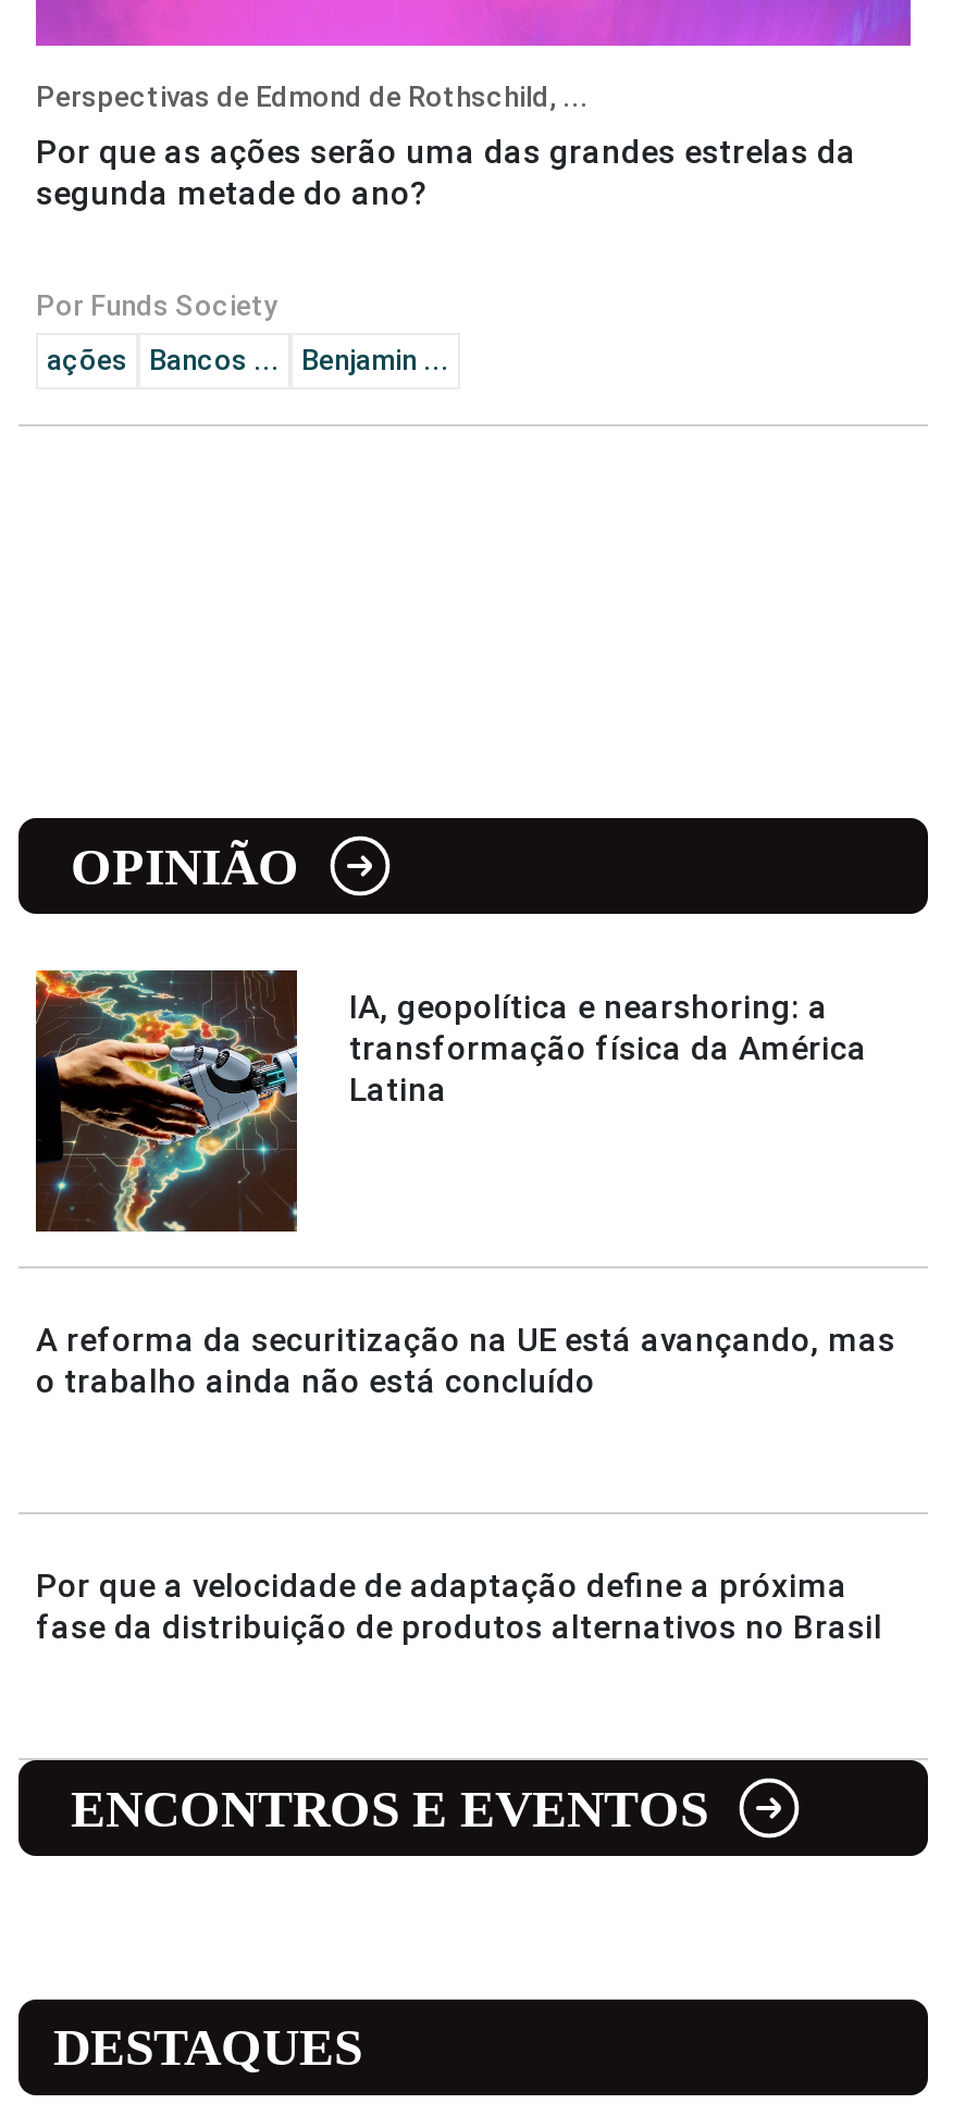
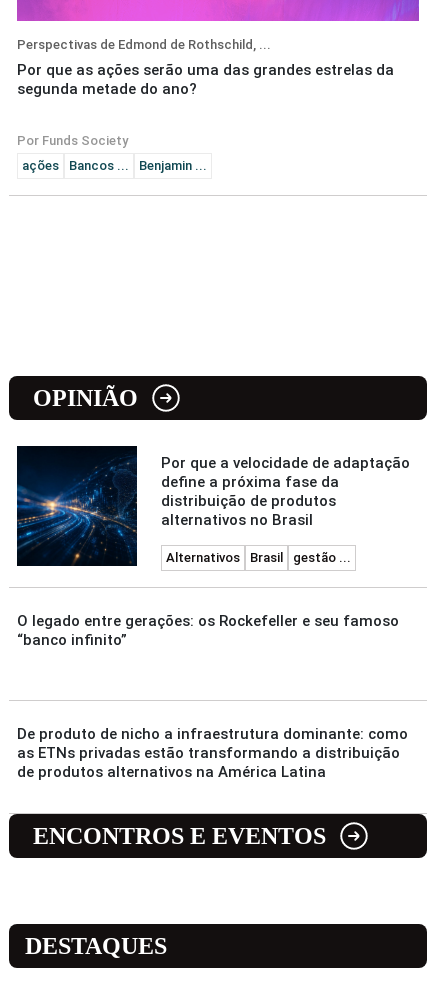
- [image]
- IA, geopolítica e nearshoring: a
- transformação física da América
- Latina
+ [image]
+ Por que a velocidade de adaptação
+ define a próxima fase da
+ distribuição de produtos
+ alternativos no Brasil
+ Alternativos
+ Brasil
+ gestão ...

- A reforma da securitização na UE está avançando, mas
- o trabalho ainda não está concluído
+ O legado entre gerações: os Rockefeller e seu famoso
+ “banco infinito”

- Por que a velocidade de adaptação define a próxima
- fase da distribuição de produtos alternativos no Brasil
+ De produto de nicho a infraestrutura dominante: como
+ as ETNs privadas estão transformando a distribuição
+ de produtos alternativos na América Latina
